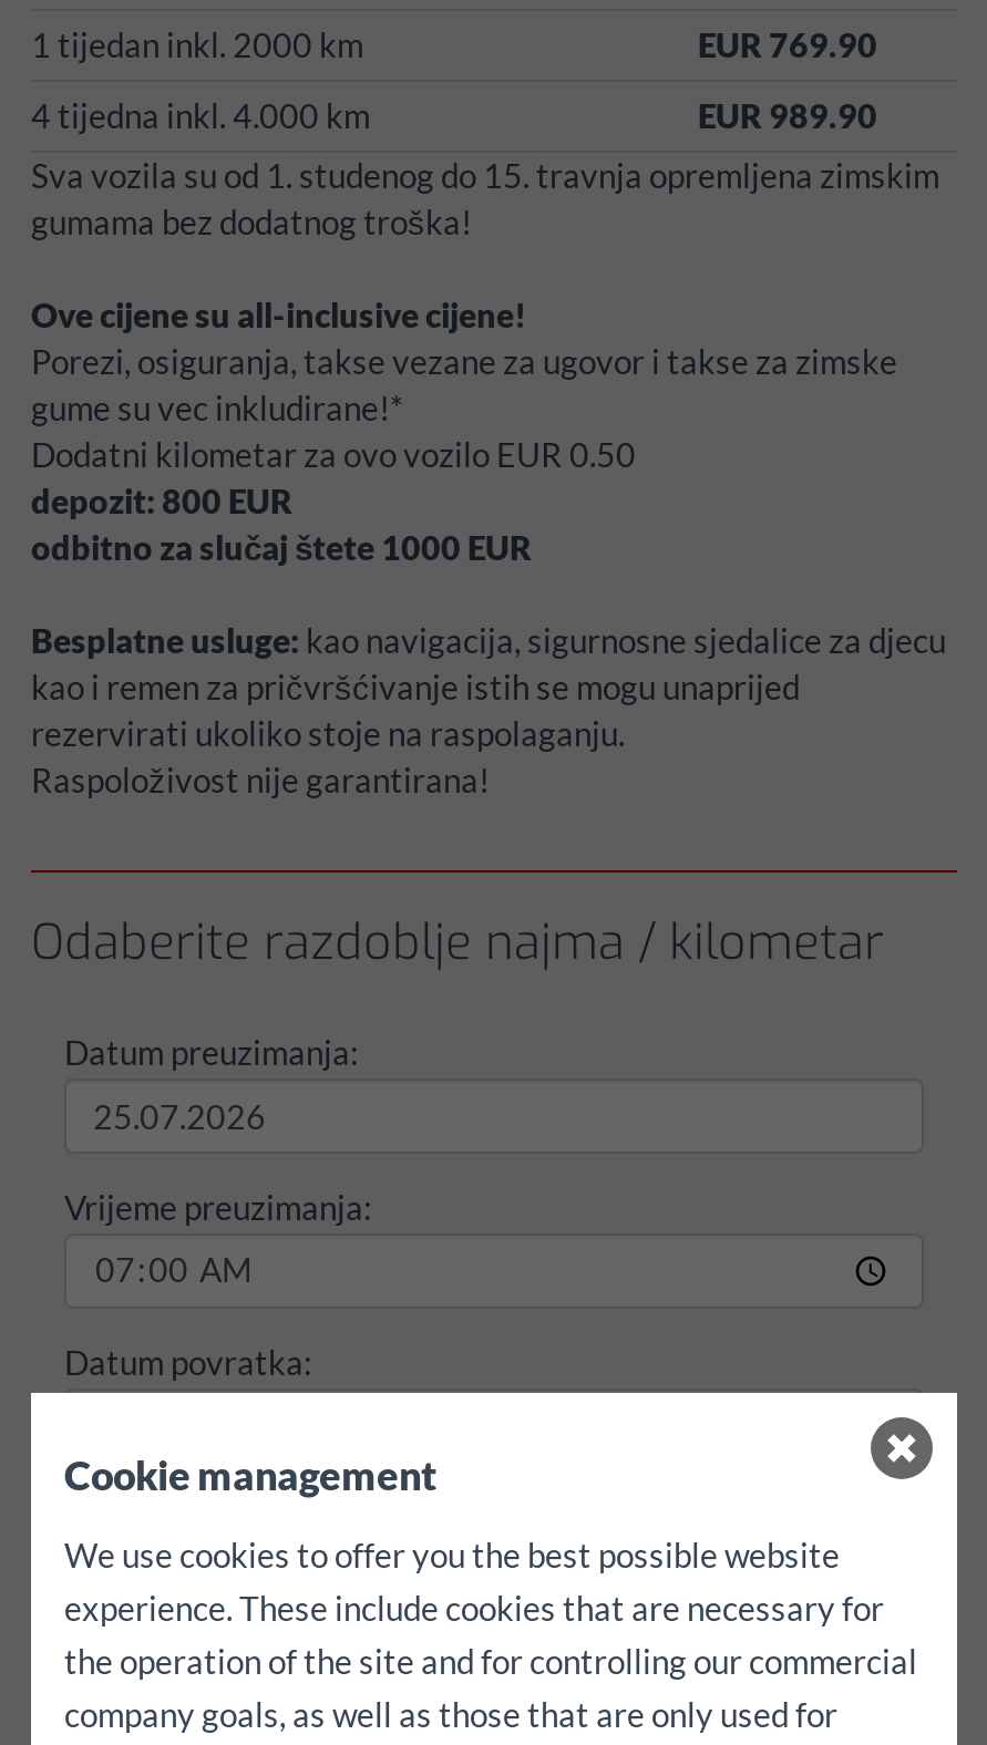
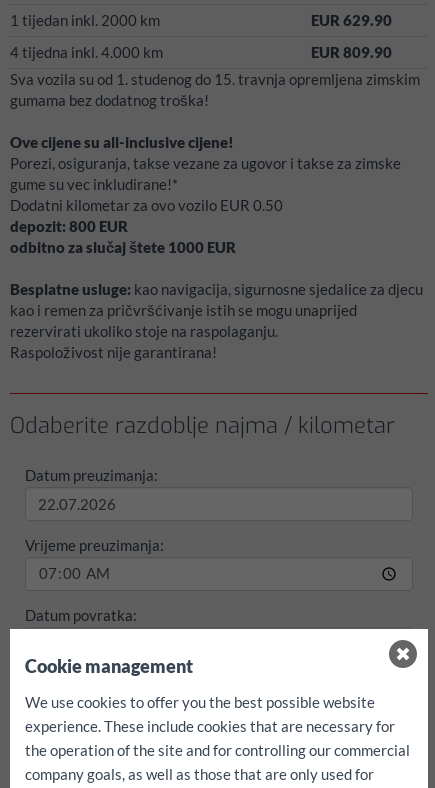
- EUR 769.90
+ EUR 629.90

- EUR 989.90
+ EUR 809.90
